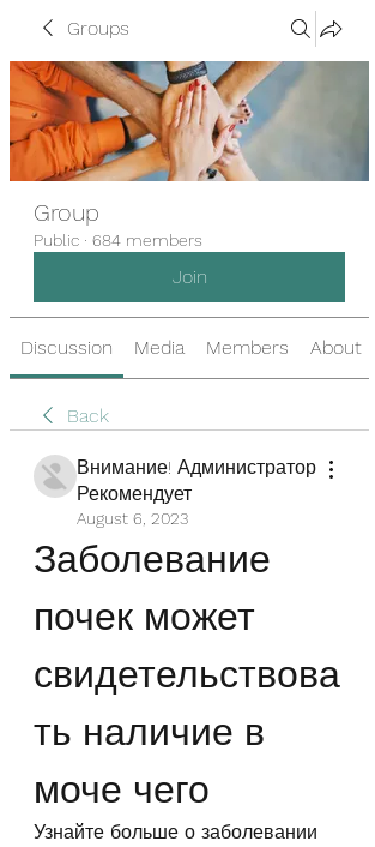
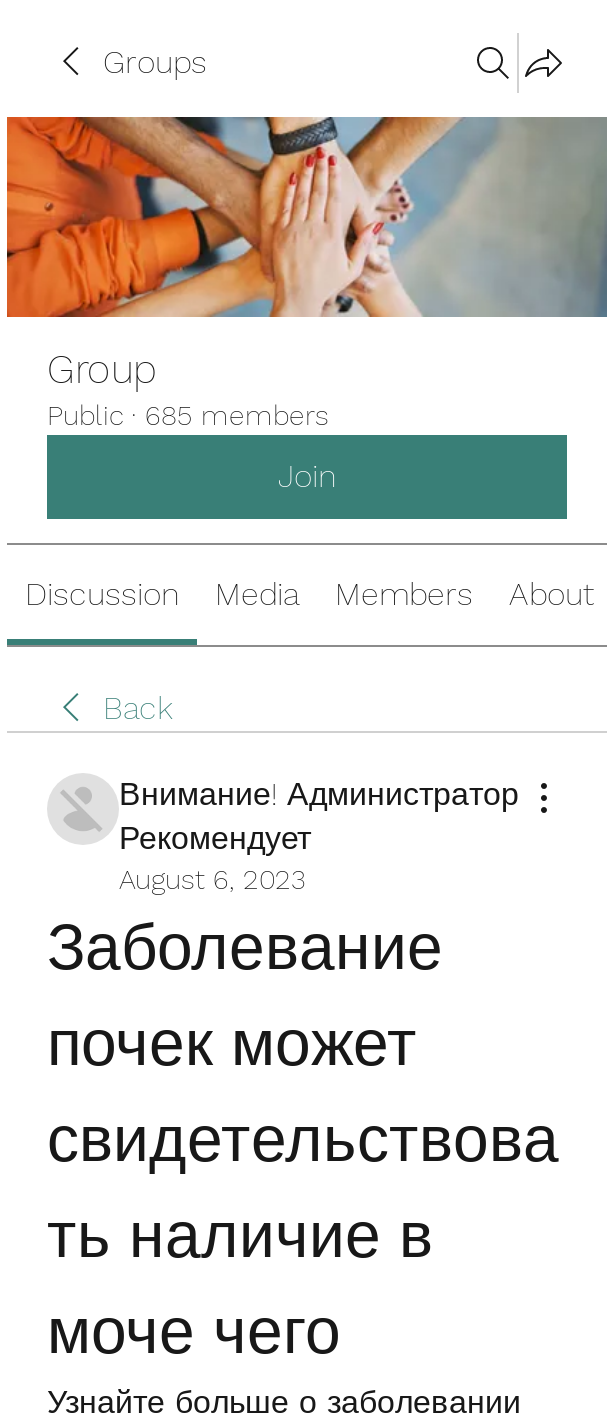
- Public · 684 members
+ Public · 685 members
